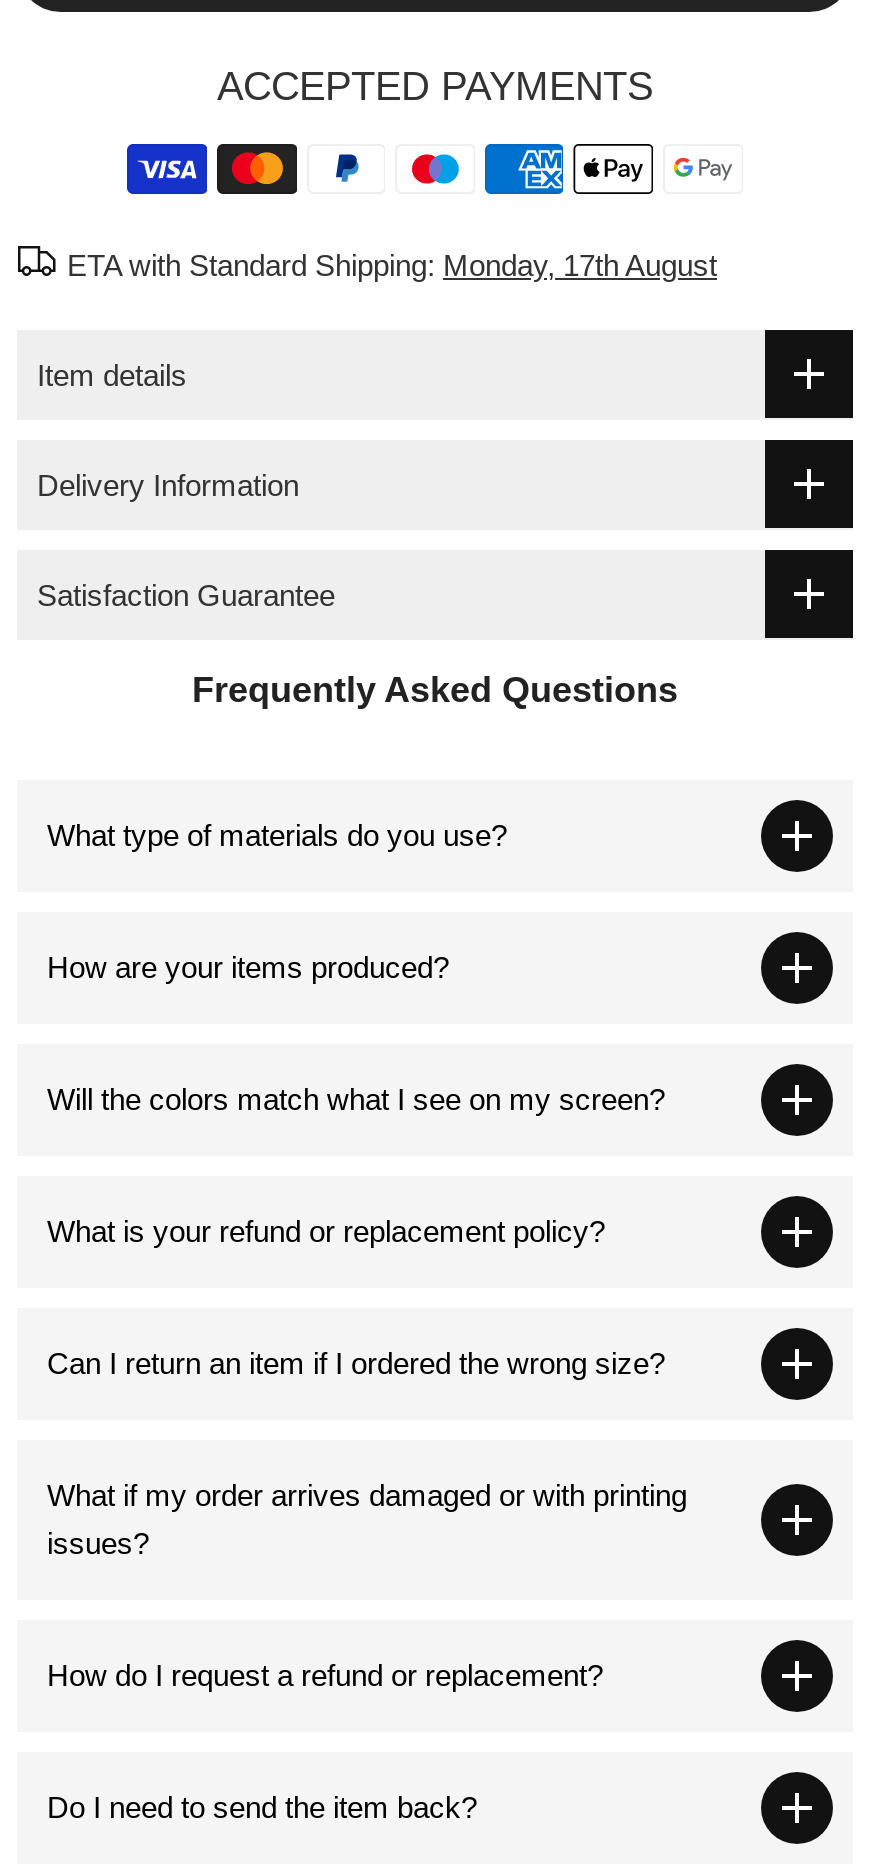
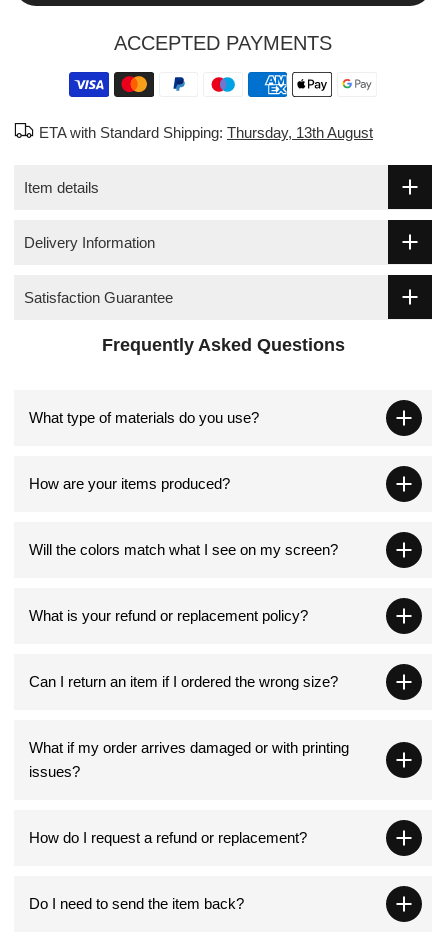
- ETA with Standard Shipping: Monday, 17th August
+ ETA with Standard Shipping: Thursday, 13th August
